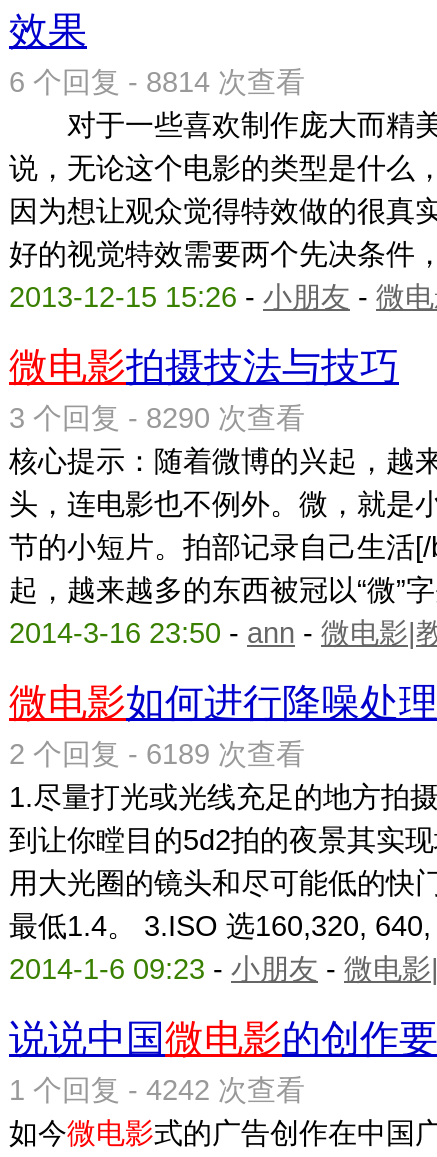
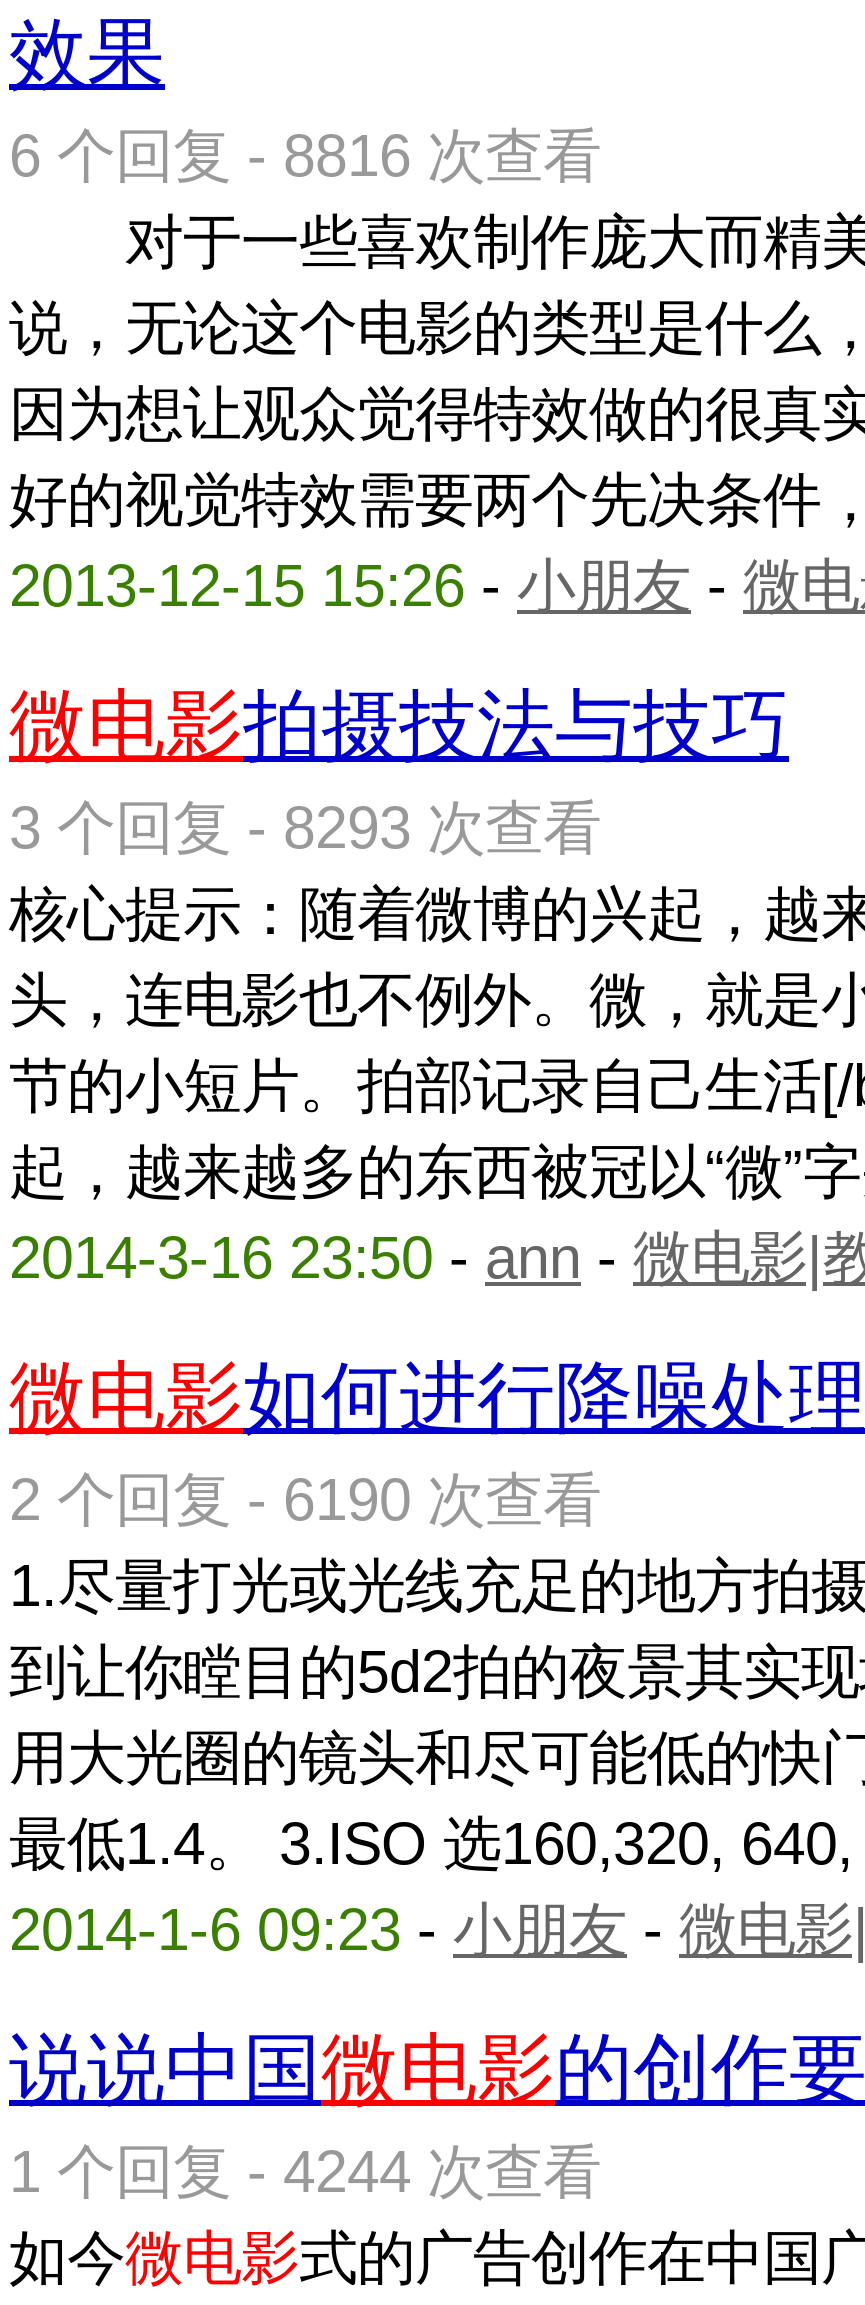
- 6 个回复 - 8814 次查看
+ 6 个回复 - 8816 次查看

- 3 个回复 - 8290 次查看
+ 3 个回复 - 8293 次查看

- 2 个回复 - 6189 次查看
+ 2 个回复 - 6190 次查看

- 1 个回复 - 4242 次查看
+ 1 个回复 - 4244 次查看
